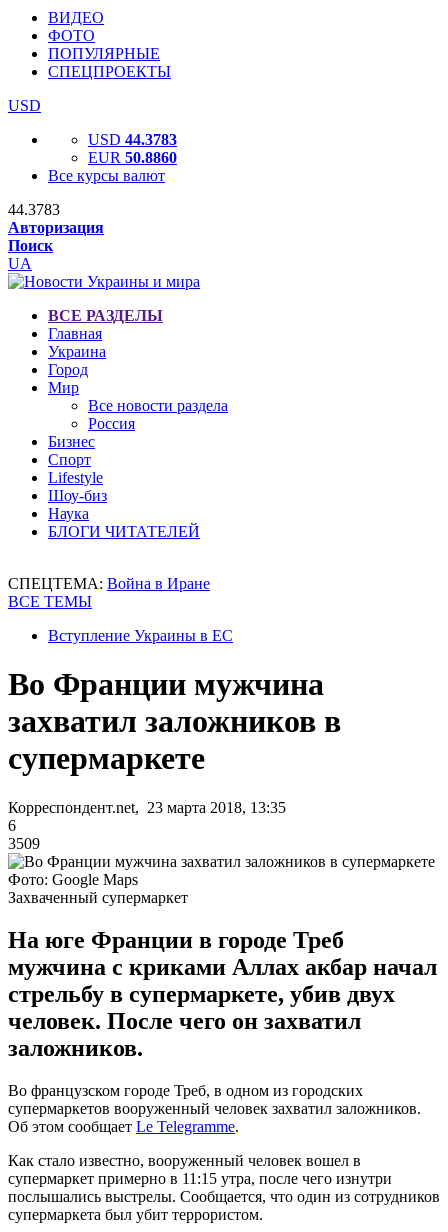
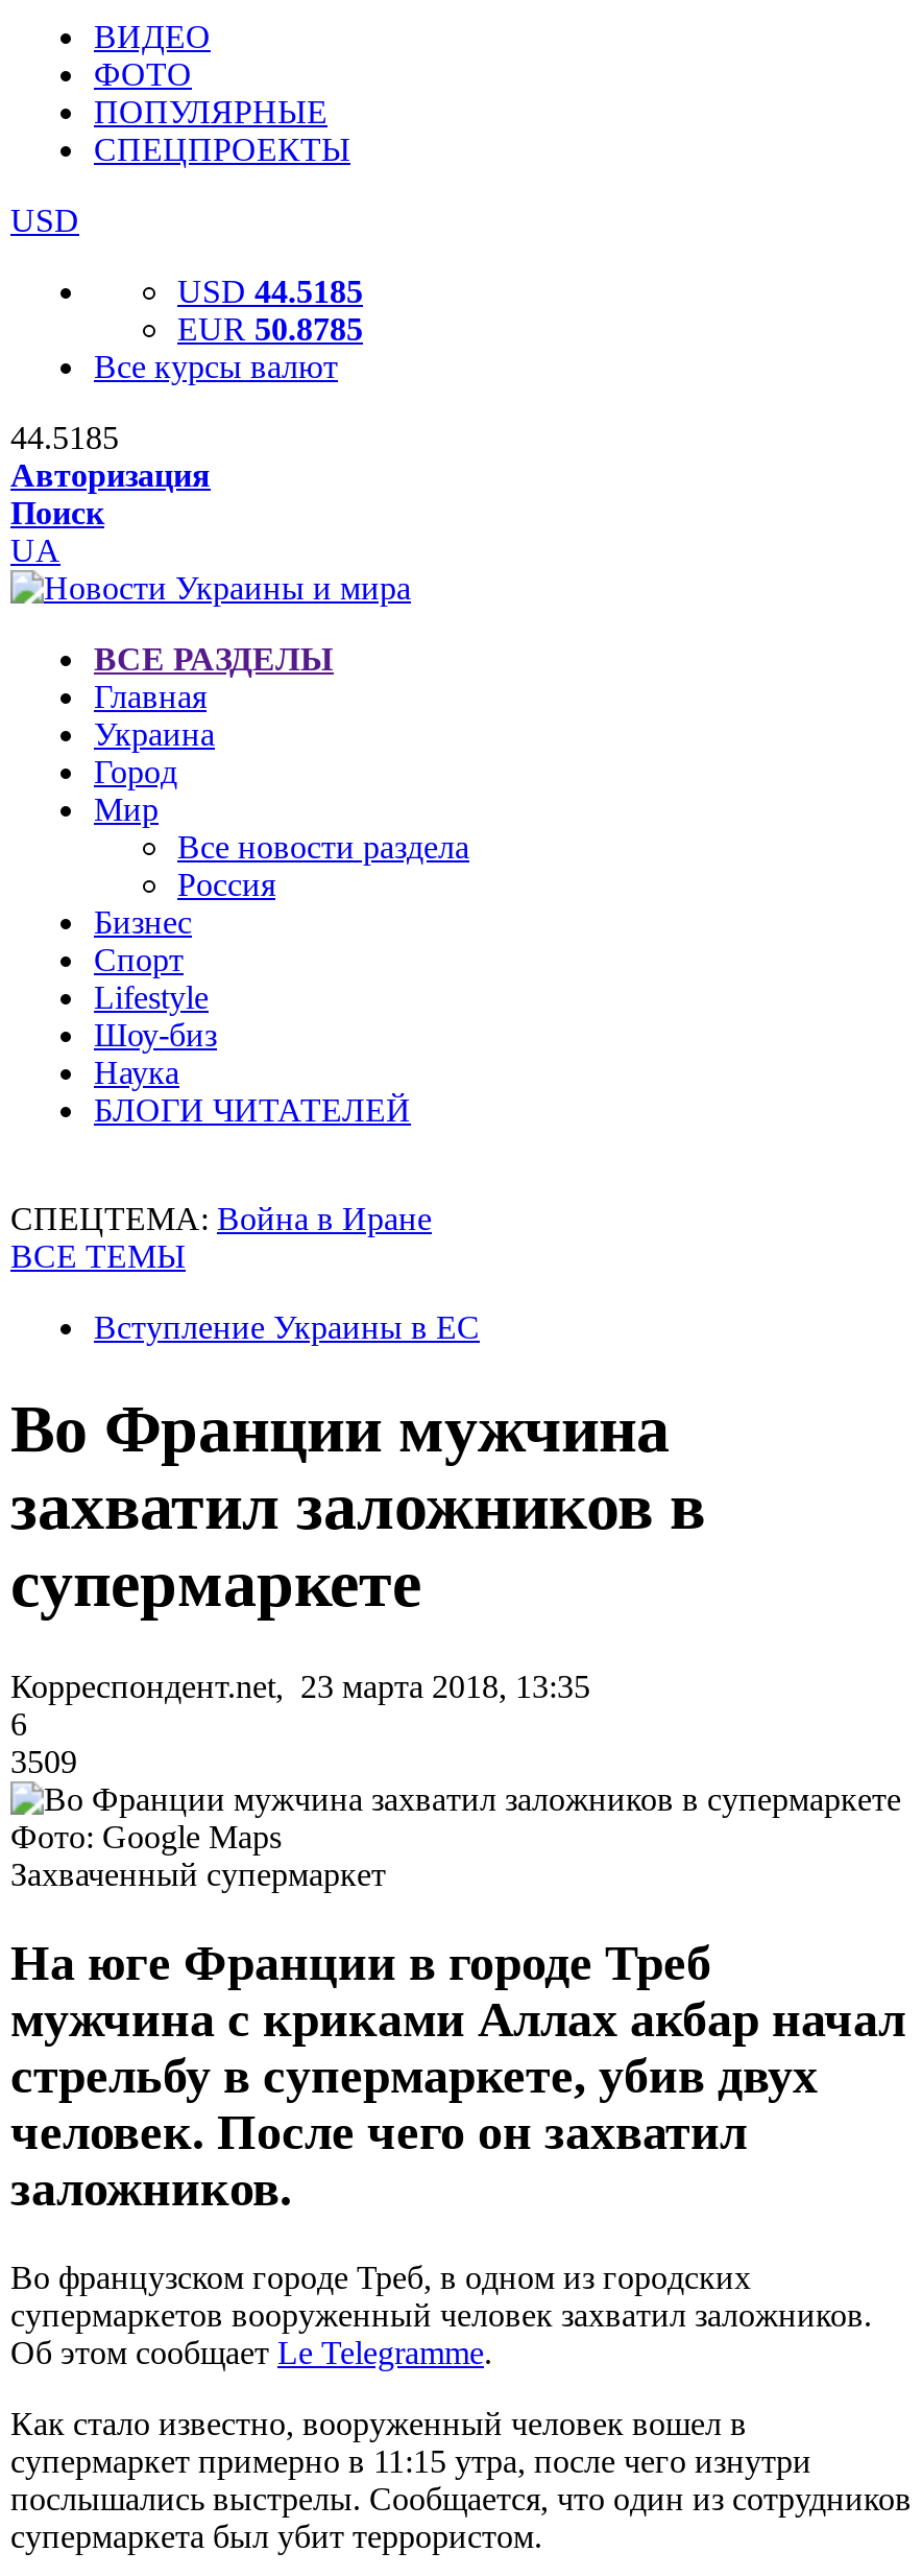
- USD 44.3783
+ USD 44.5185

- EUR 50.8860
+ EUR 50.8785

- 44.3783
+ 44.5185
